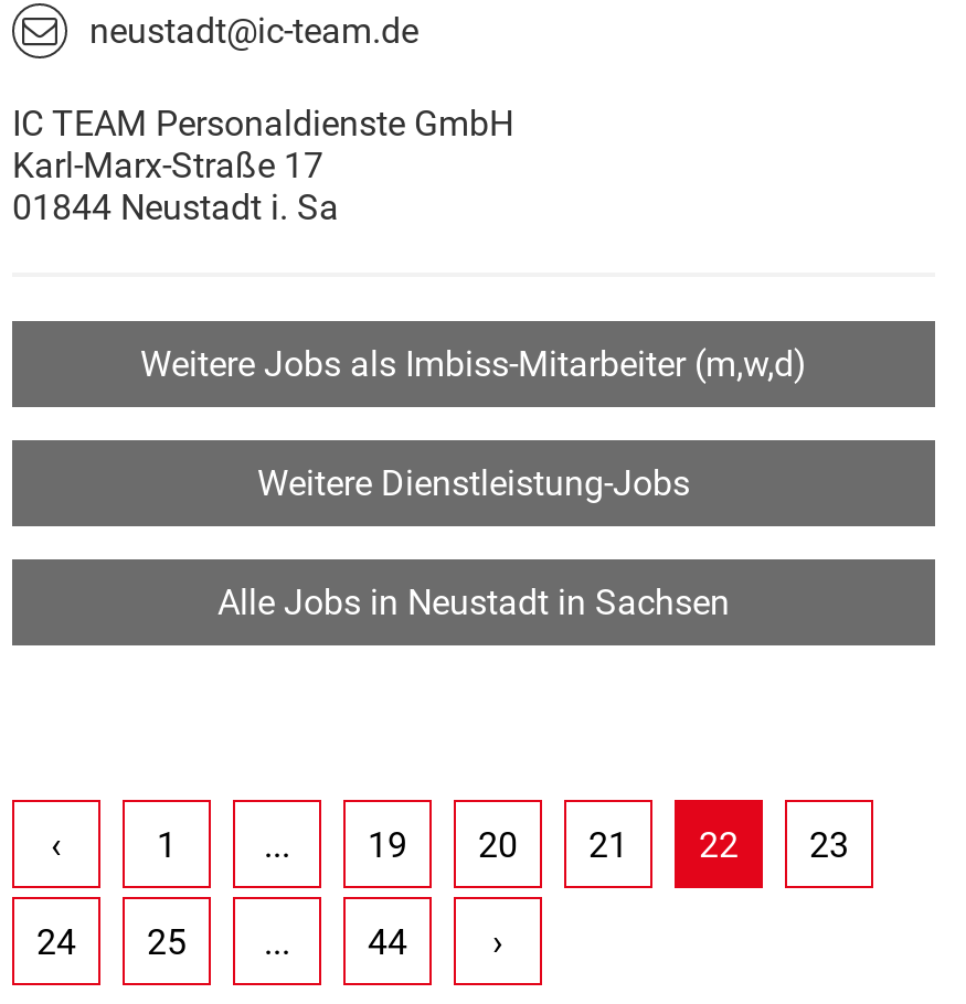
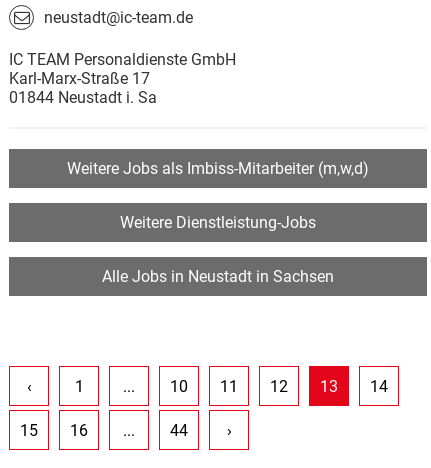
- 19
+ 10

- 20
+ 11

- 21
+ 12

- 22
+ 13

- 23
+ 14

- 24
+ 15

- 25
+ 16
